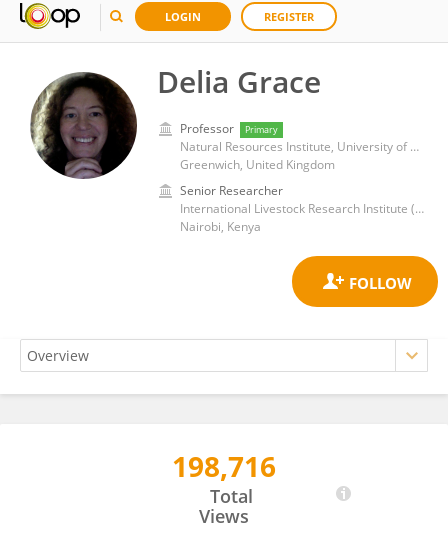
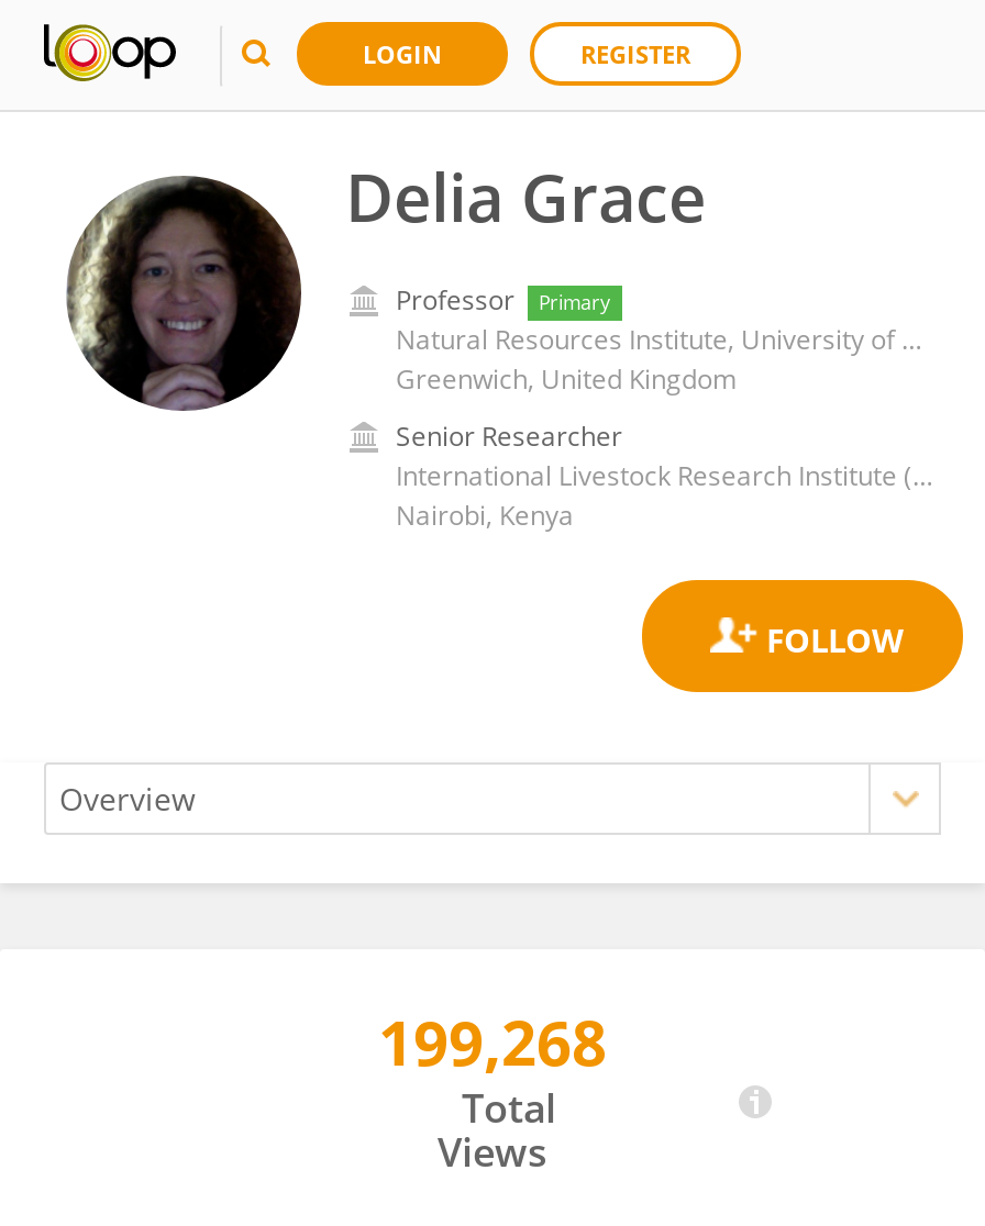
- 198,716
+ 199,268
